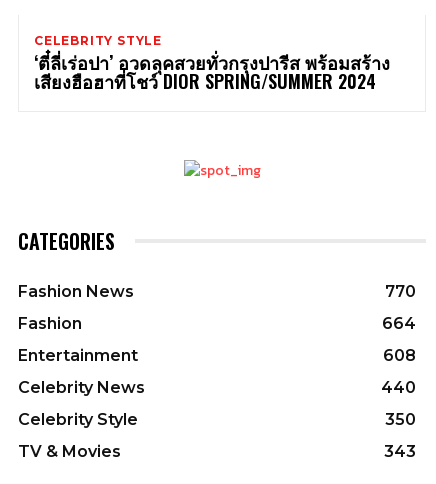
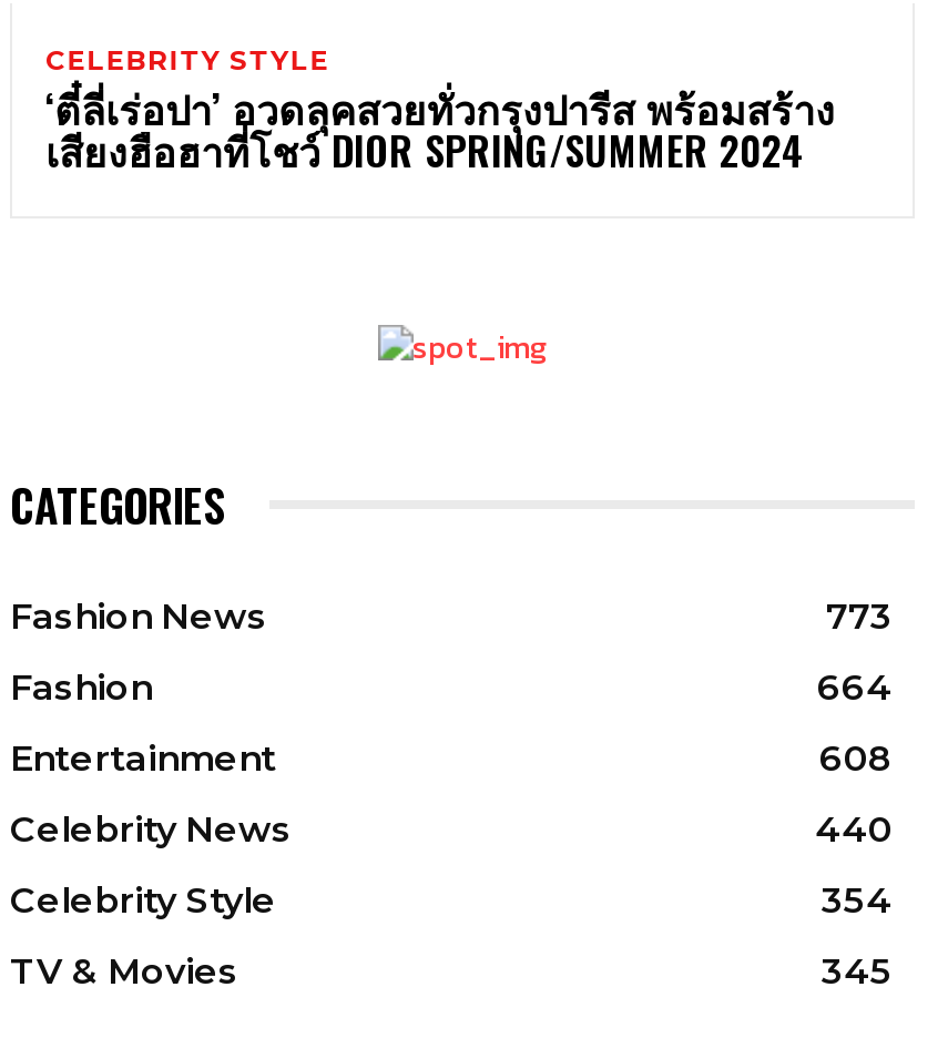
- 770
+ 773

- 350
+ 354

- 343
+ 345
